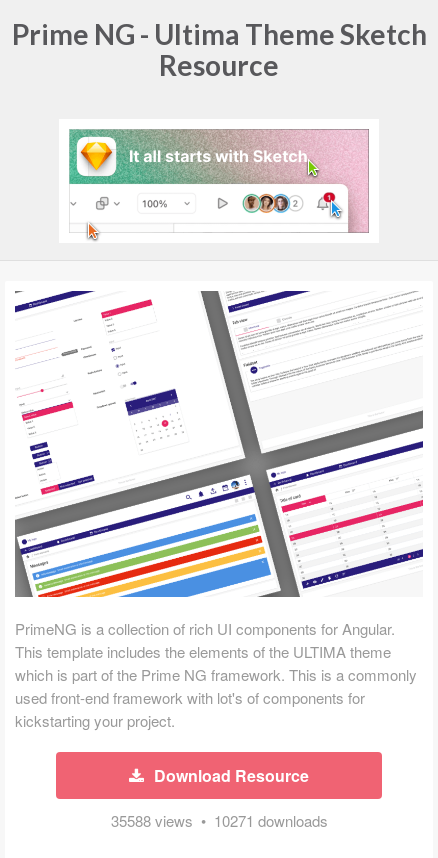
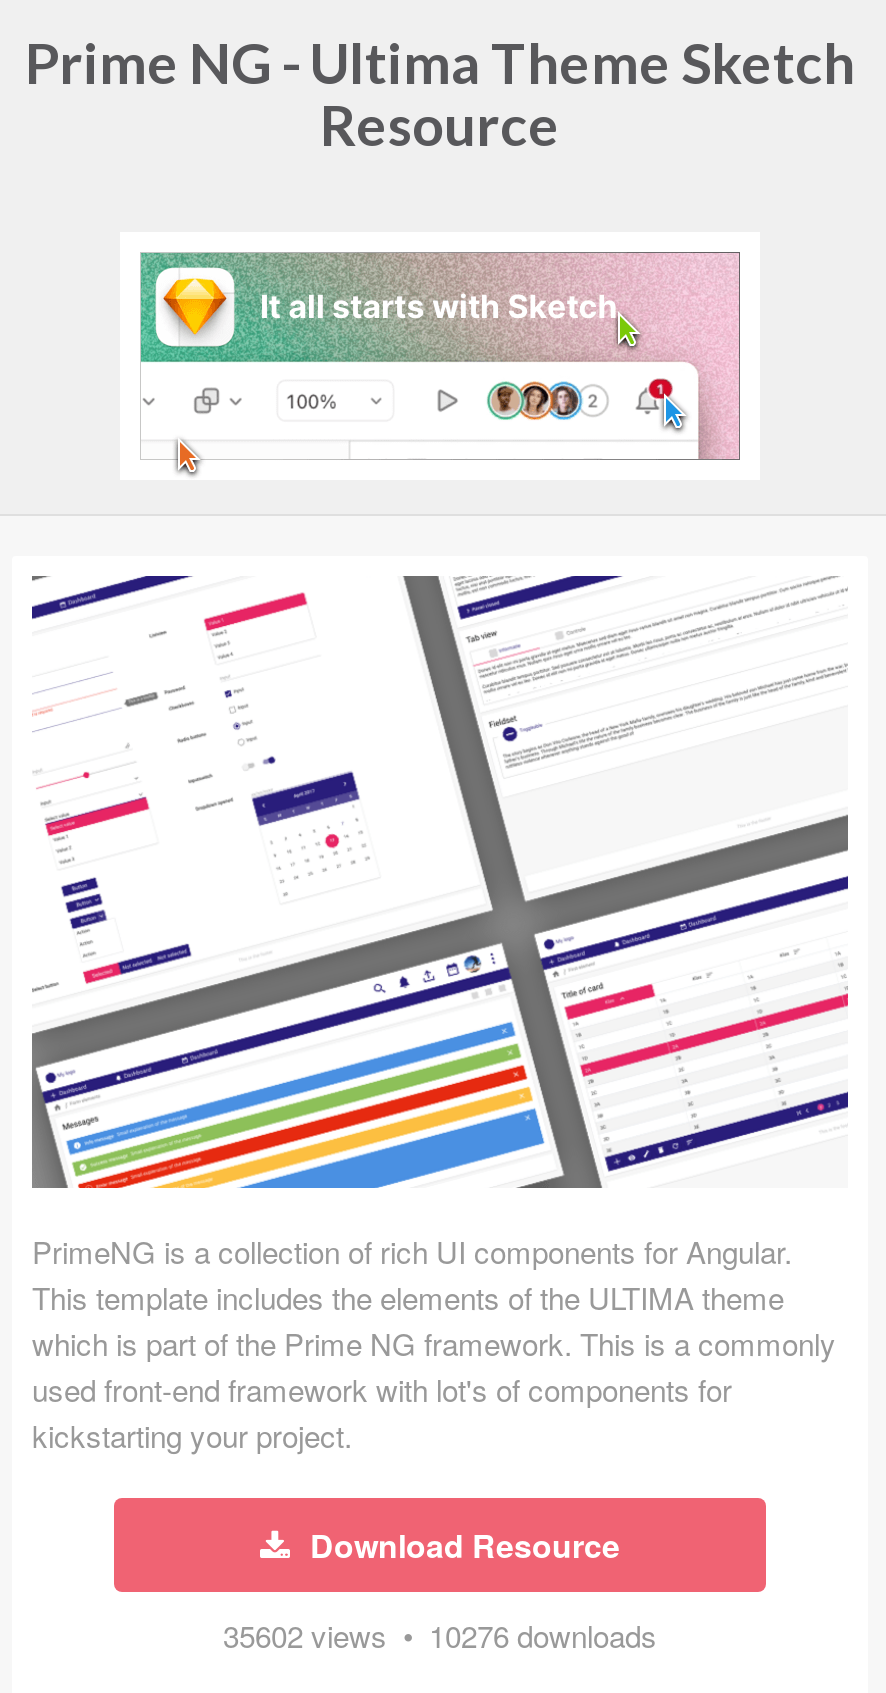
- 35588 views • 10271 downloads
+ 35602 views • 10276 downloads
